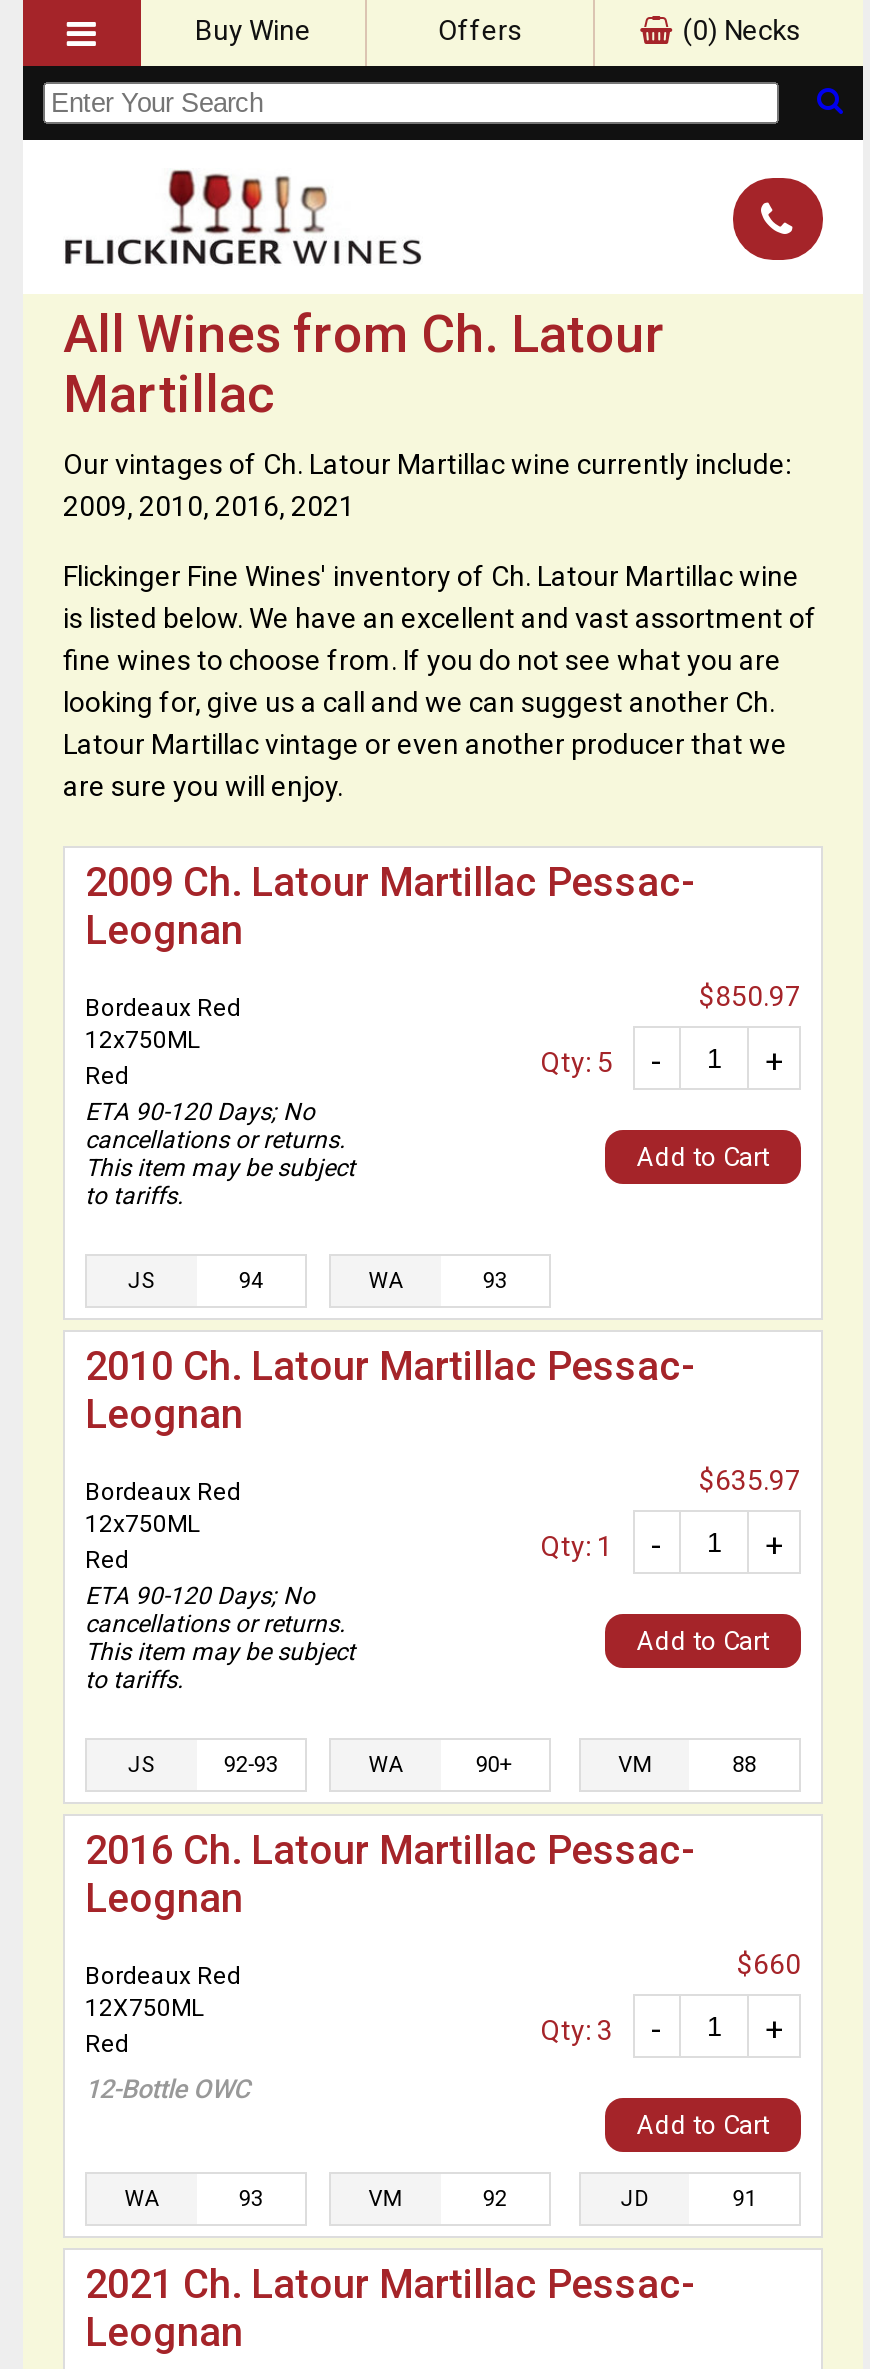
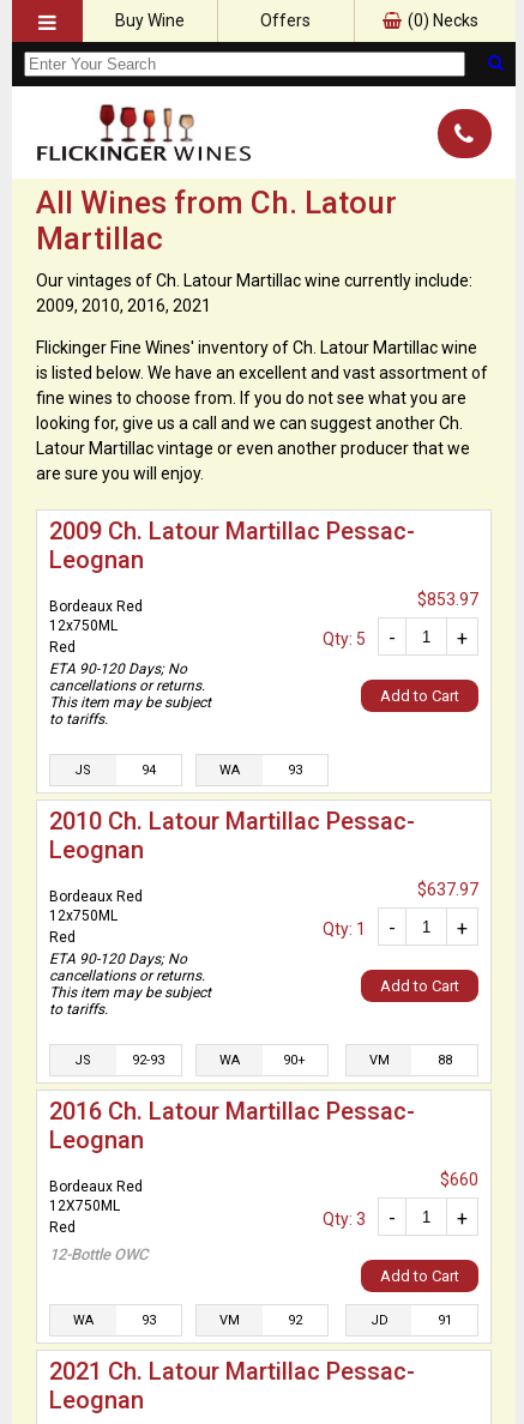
- $850.97
+ $853.97

- $635.97
+ $637.97
